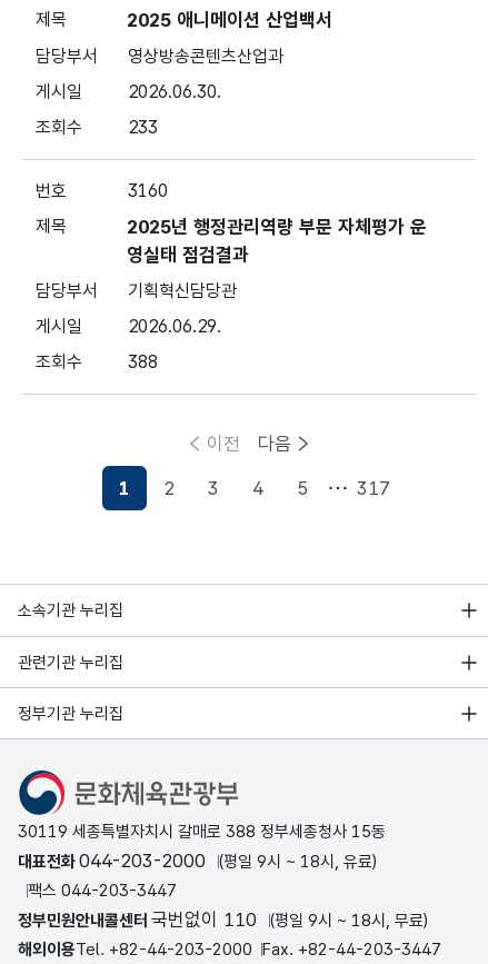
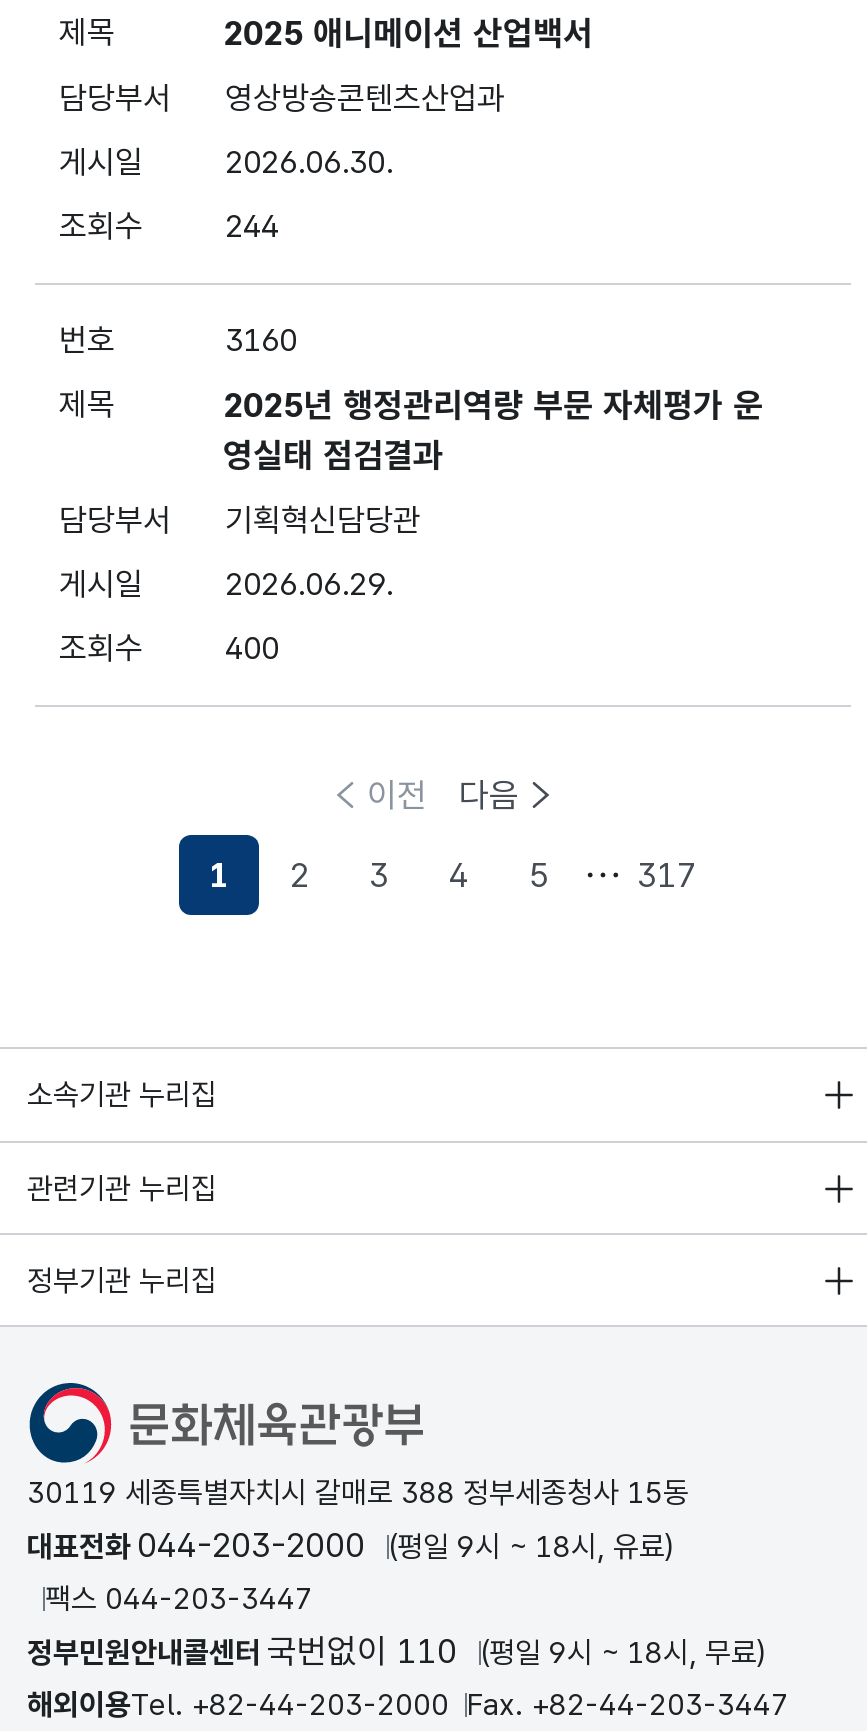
- 233
+ 244

- 388
+ 400
